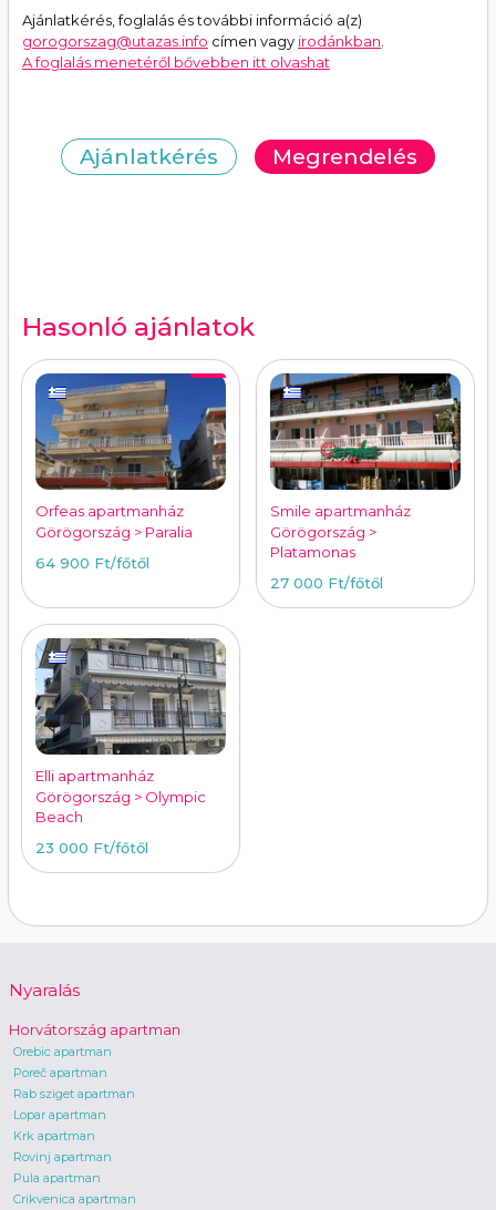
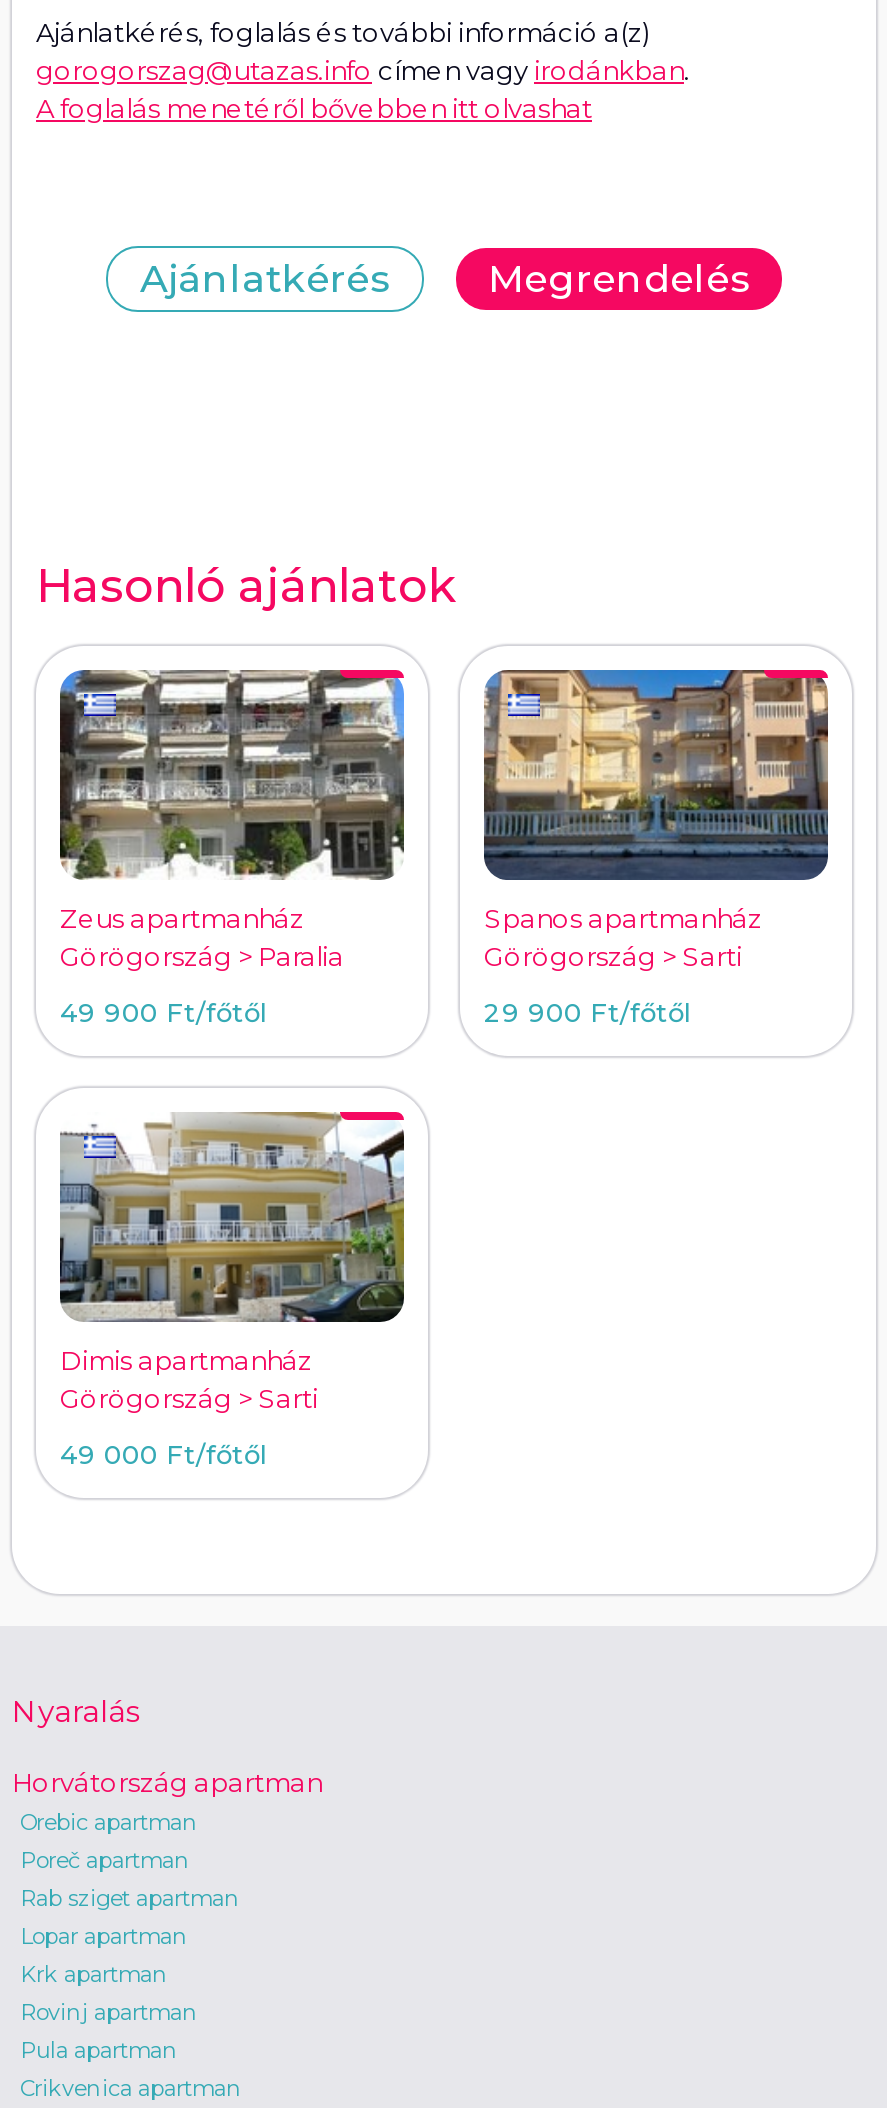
- [image]
- Orfeas apartmanház
+ [image]
+ Zeus apartmanház

- [image]
- Smile apartmanház
- Görögország >
- Platamonas
+ [image]
+ Spanos apartmanház
+ Görögország > Sarti

- 64 900 Ft/főtől
+ 49 900 Ft/főtől

- 27 000 Ft/főtől
+ 29 900 Ft/főtől

- [image]
- Elli apartmanház
- Görögország > Olympic
- Beach
+ [image]
+ Dimis apartmanház
+ Görögország > Sarti

- 23 000 Ft/főtől
+ 49 000 Ft/főtől
